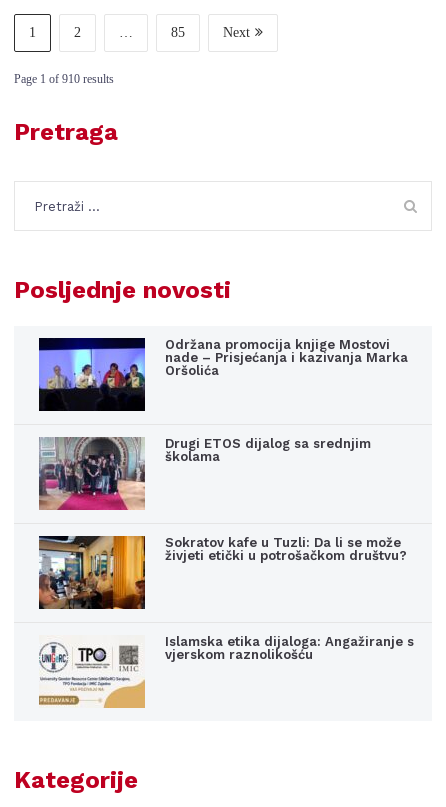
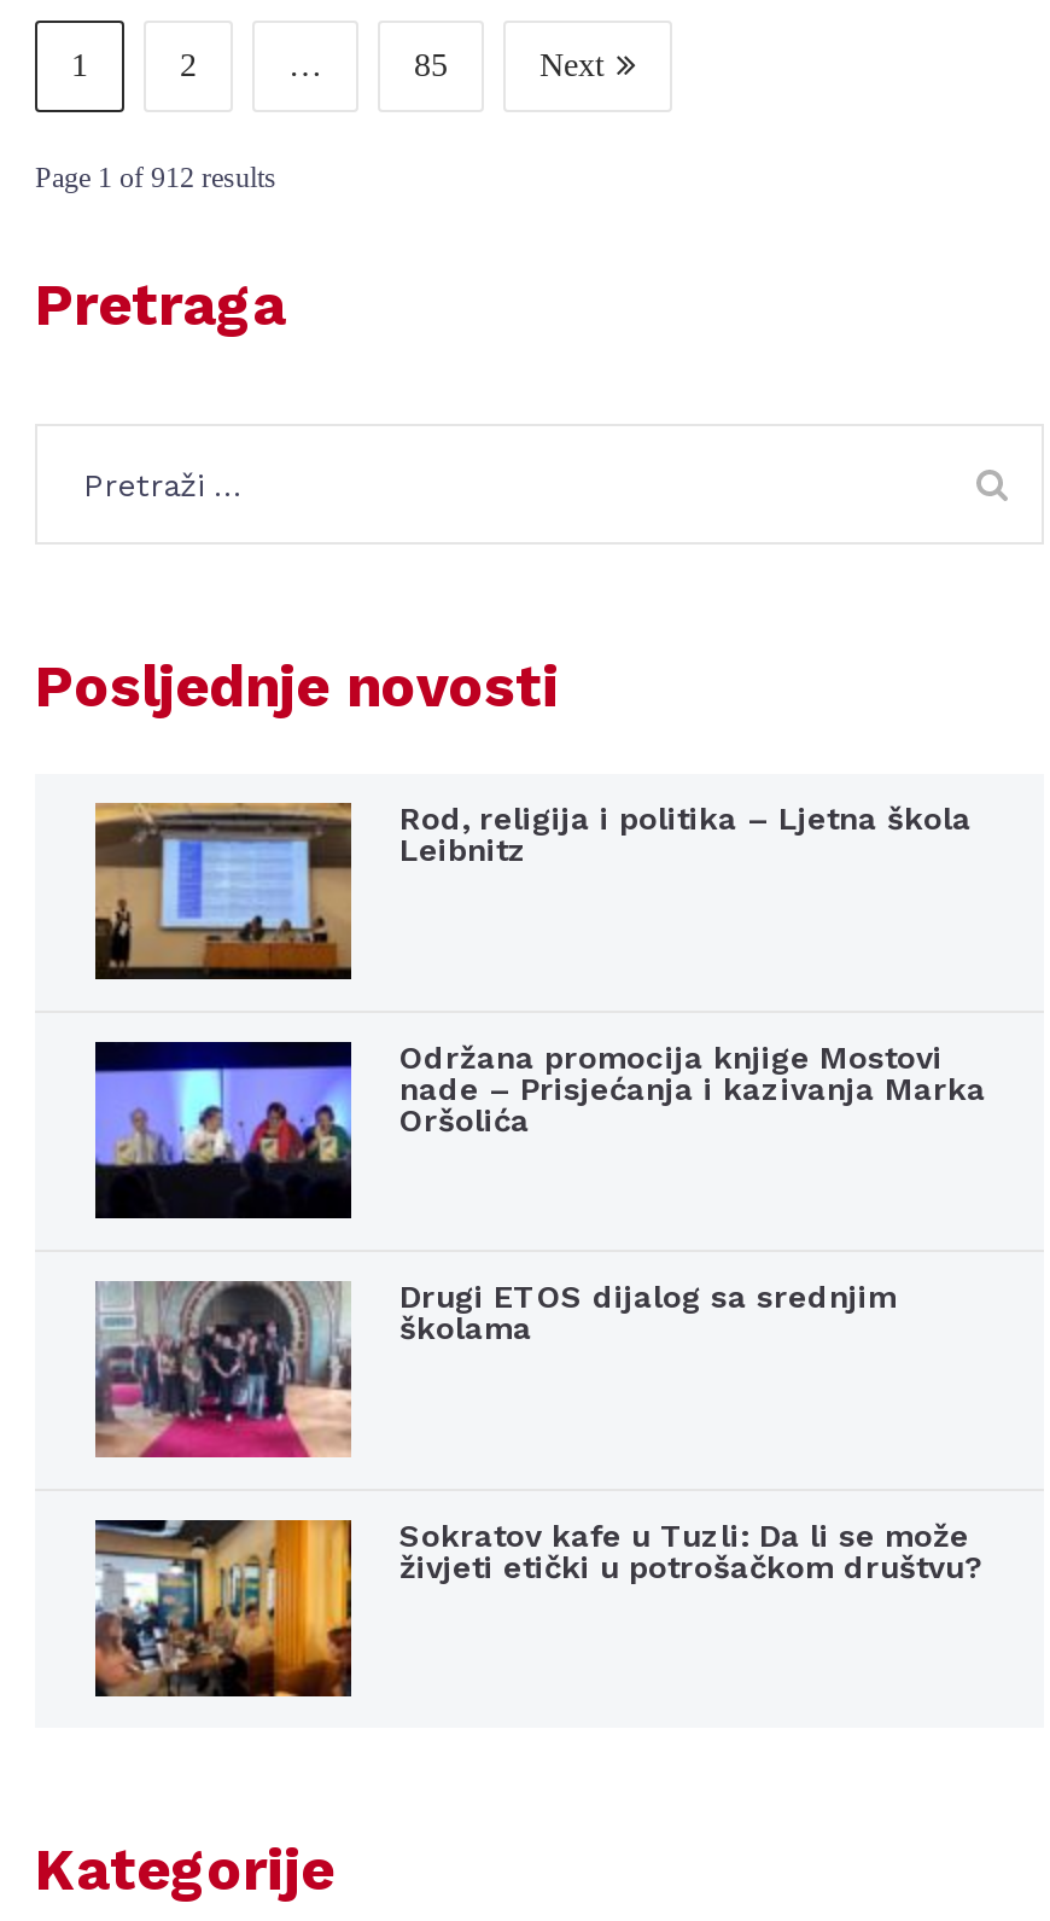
- Page 1 of 910 results
+ Page 1 of 912 results

+ [image]
+ Rod, religija i politika – Ljetna škola
+ Leibnitz

moved down: [image] | Održana promocija knjige Mostovi | nade – Prisjećanja i kazivanja Marka | Oršolića | Drugi ETOS dijalog sa srednjim | školama | Sokratov kafe u Tuzli: Da li se može | živjeti etički u potrošačkom društvu?

moved down: [image]

- [image]
- Islamska etika dijaloga: Angažiranje s
- vjerskom raznolikošću
